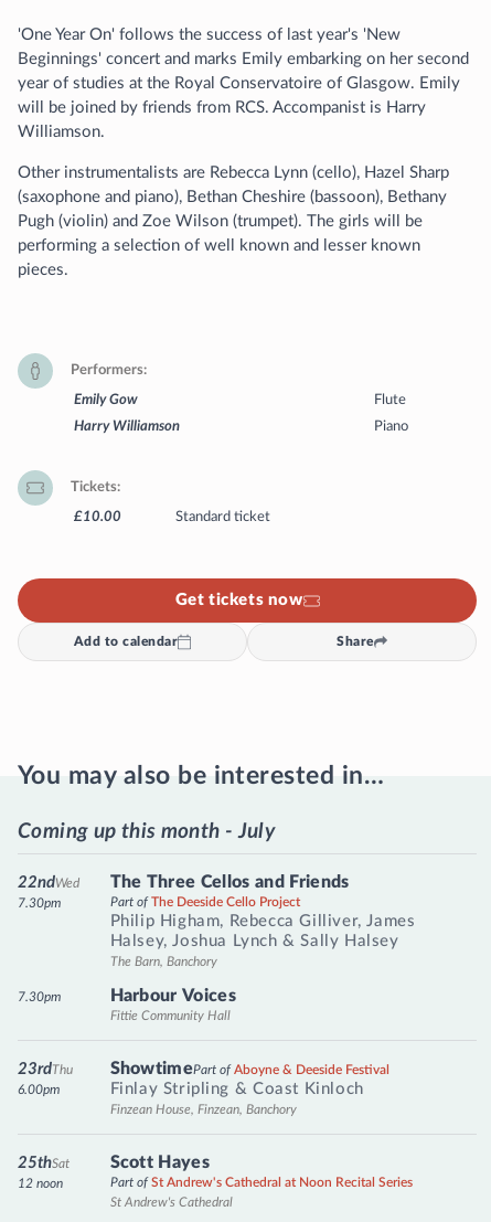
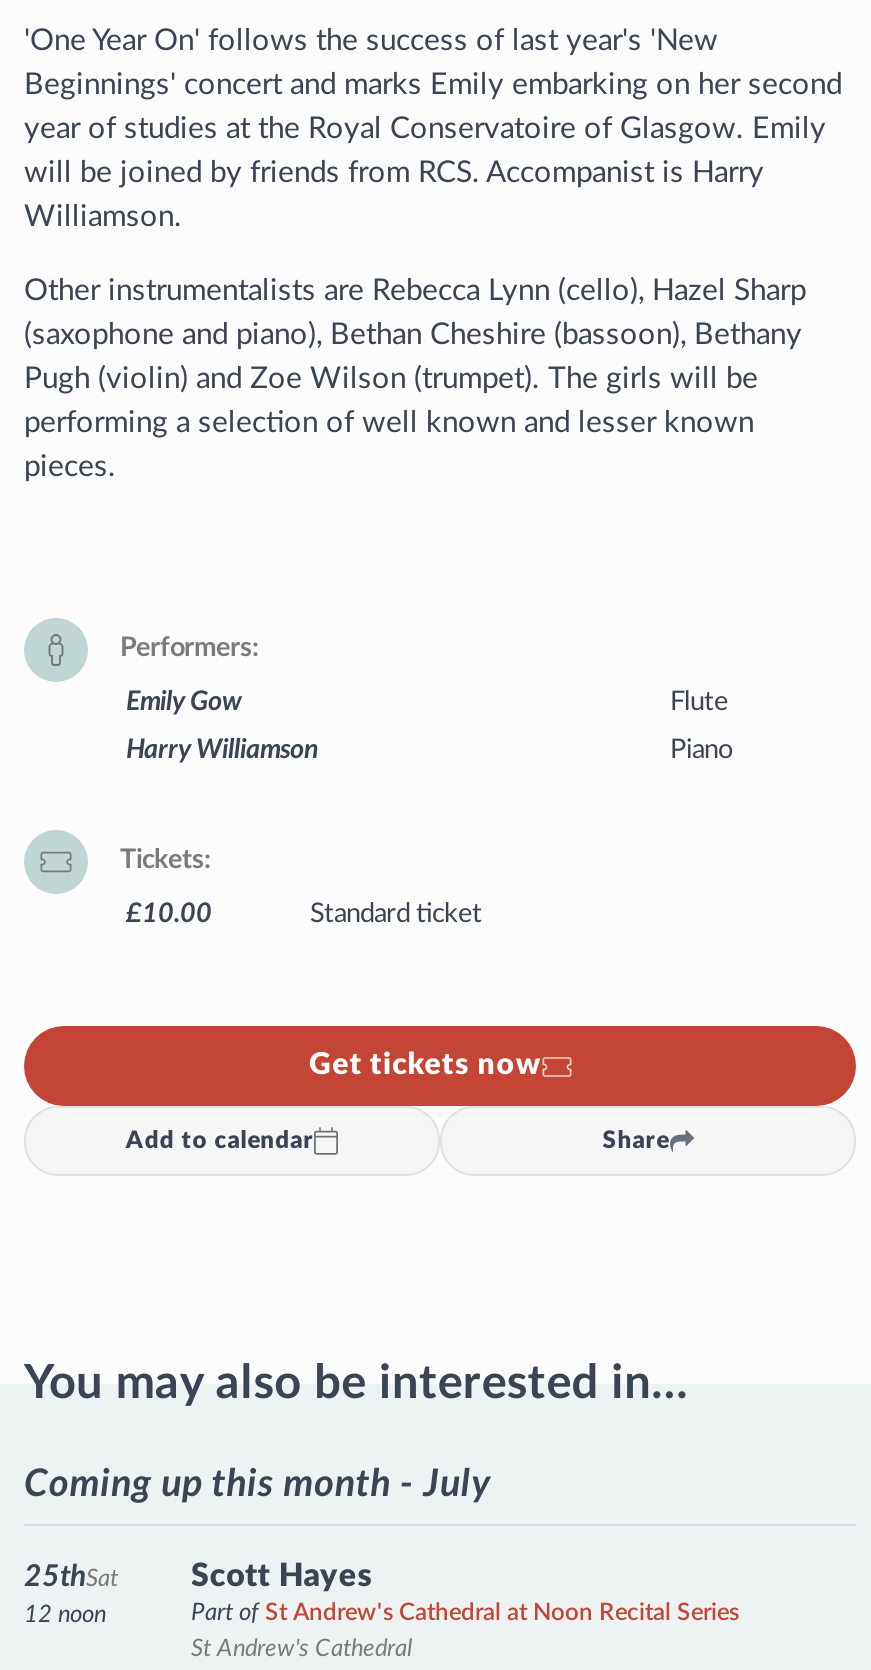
- Wed
- 22nd
- 7.30pm

- The Three Cellos and Friends
- Part of The Deeside Cello Project
- Philip Higham, Rebecca Gilliver, James
- Halsey, Joshua Lynch & Sally Halsey
- The Barn, Banchory

- 7.30pm

- Harbour Voices
- Fittie Community Hall

- Thu
- 23rd
- 6.00pm

- ShowtimePart of Aboyne & Deeside Festival
- Finlay Stripling & Coast Kinloch
- Finzean House, Finzean, Banchory
